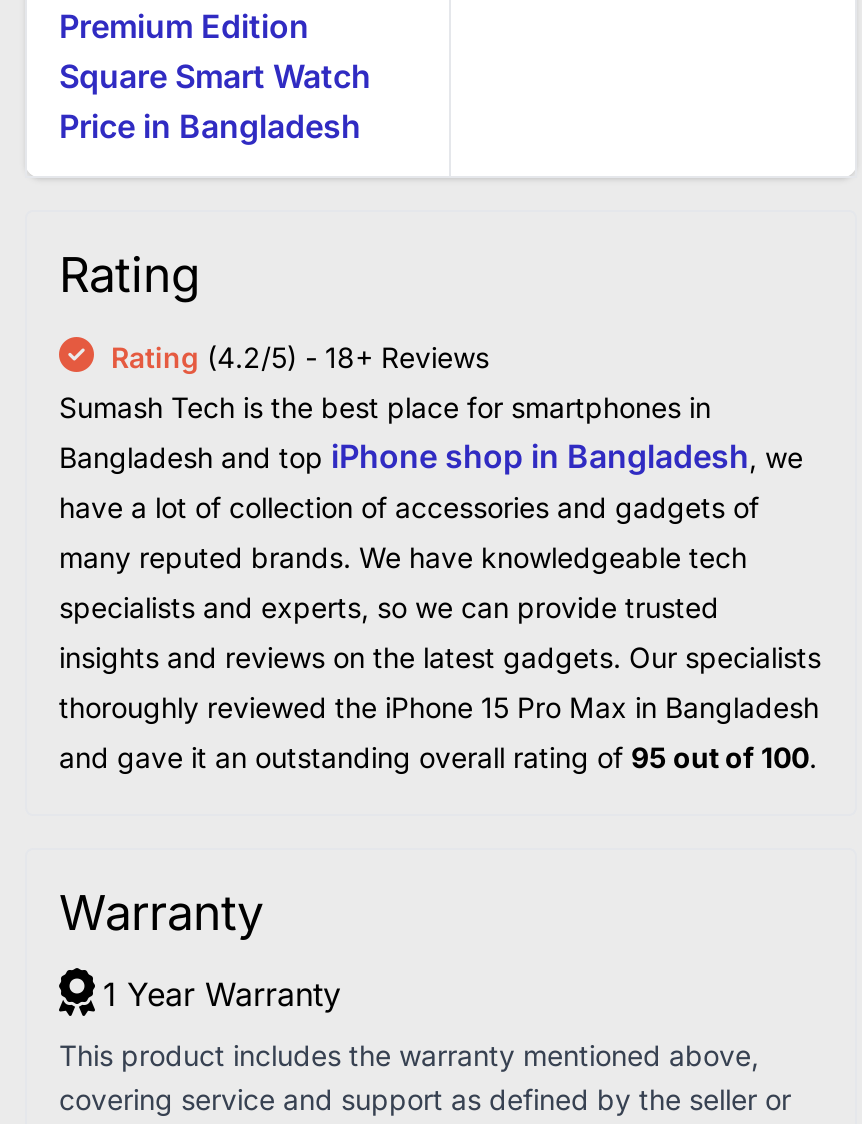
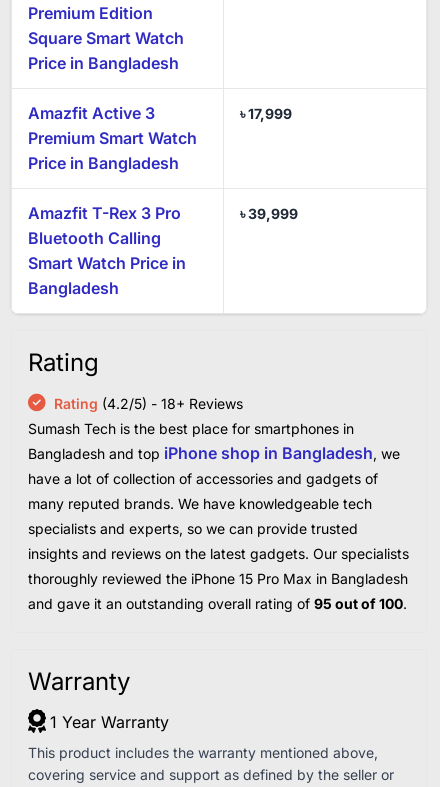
+ Amazfit Active 3
+ Premium Smart Watch
+ Price in Bangladesh

+ Amazfit T-Rex 3 Pro
+ Bluetooth Calling
+ Smart Watch Price in
+ Bangladesh

+ ৳ 17,999

+ ৳ 39,999
